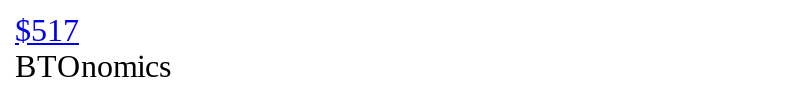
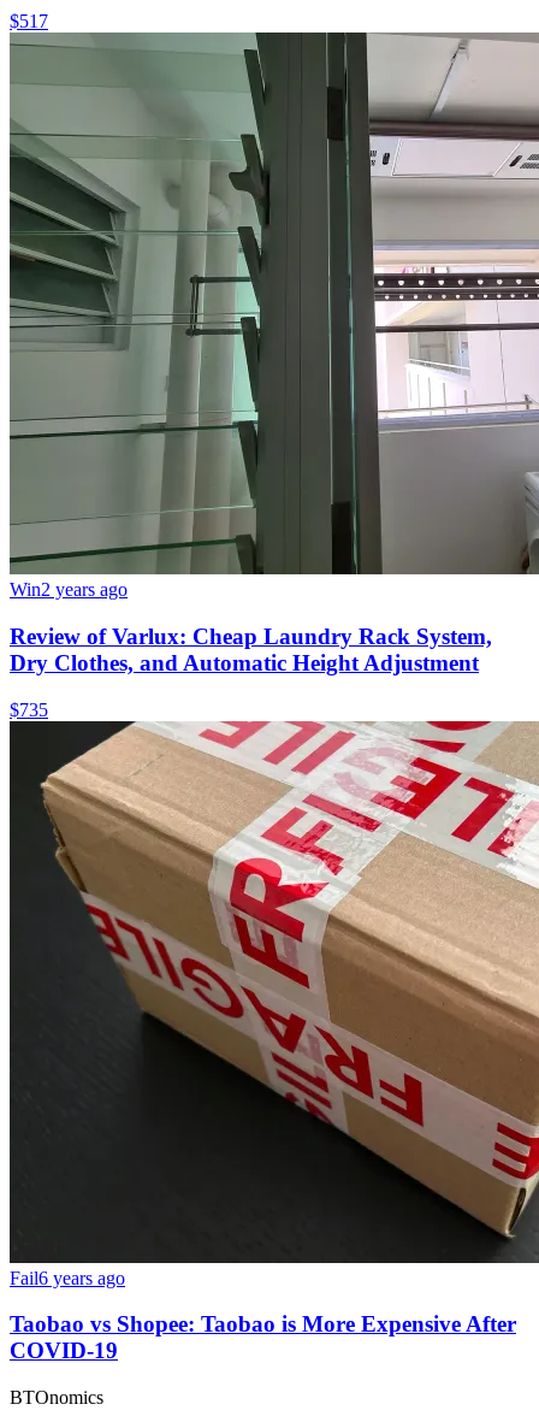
+ [image]
+ Win2 years ago
+ Review of Varlux: Cheap Laundry Rack System,
+ Dry Clothes, and Automatic Height Adjustment
+ $735

+ [image]
+ Fail6 years ago
+ Taobao vs Shopee: Taobao is More Expensive After
+ COVID-19
